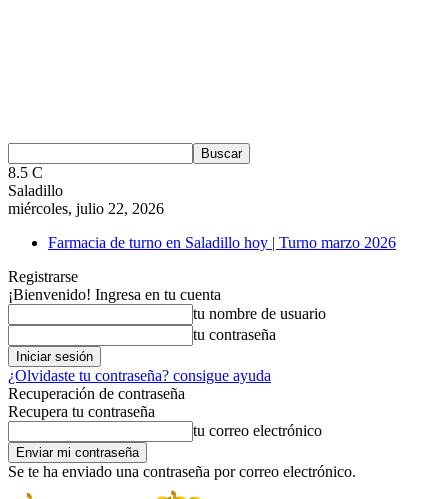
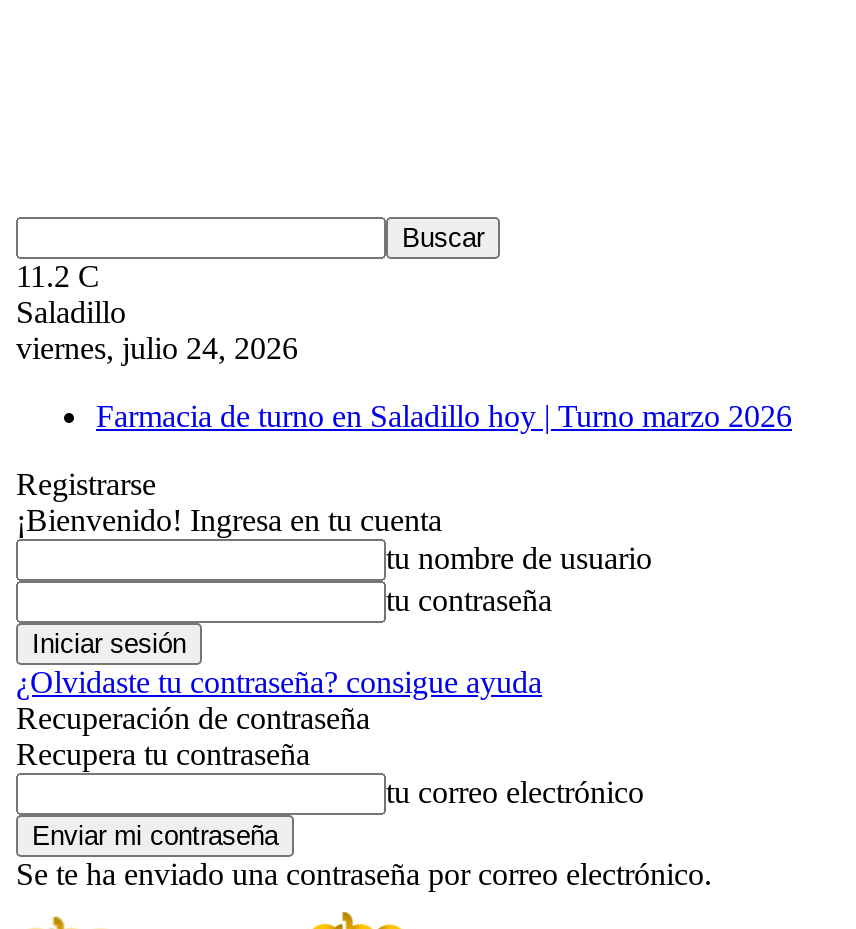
- 8.5 C
+ 11.2 C

- miércoles, julio 22, 2026
+ viernes, julio 24, 2026
